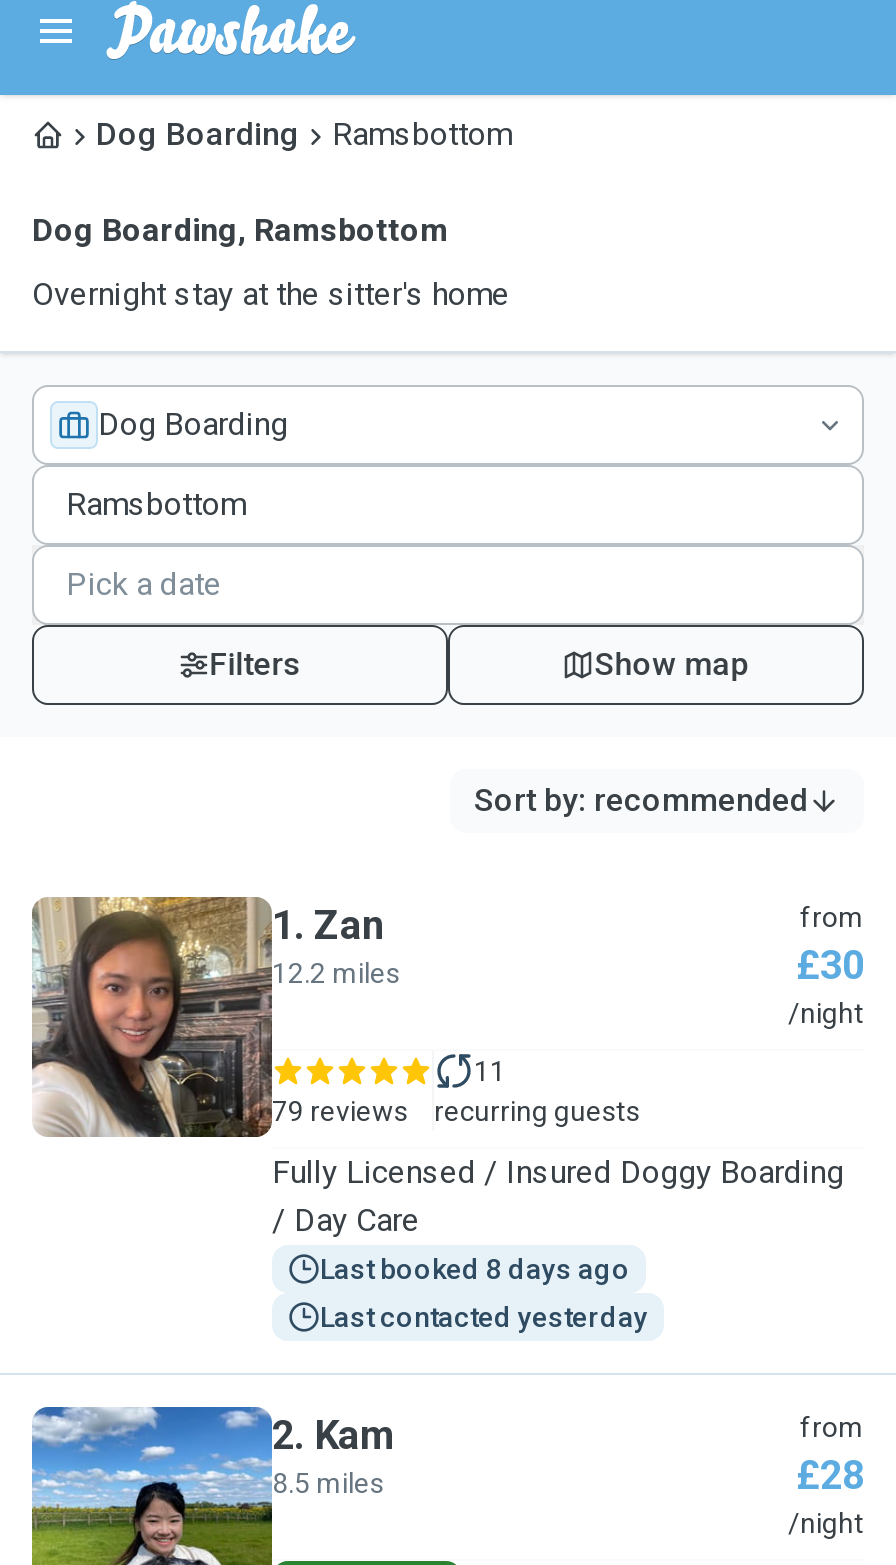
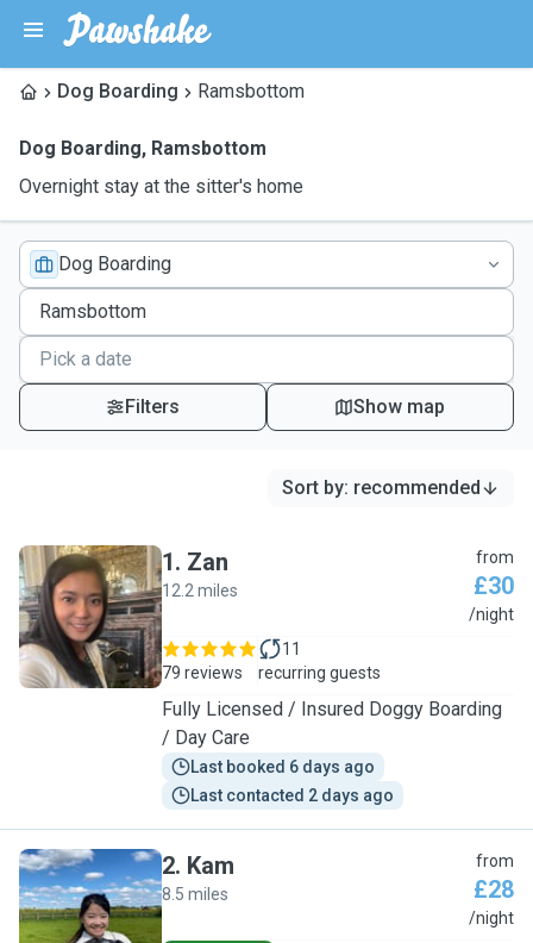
- Last booked 8 days ago
+ Last booked 6 days ago

- Last contacted yesterday
+ Last contacted 2 days ago
